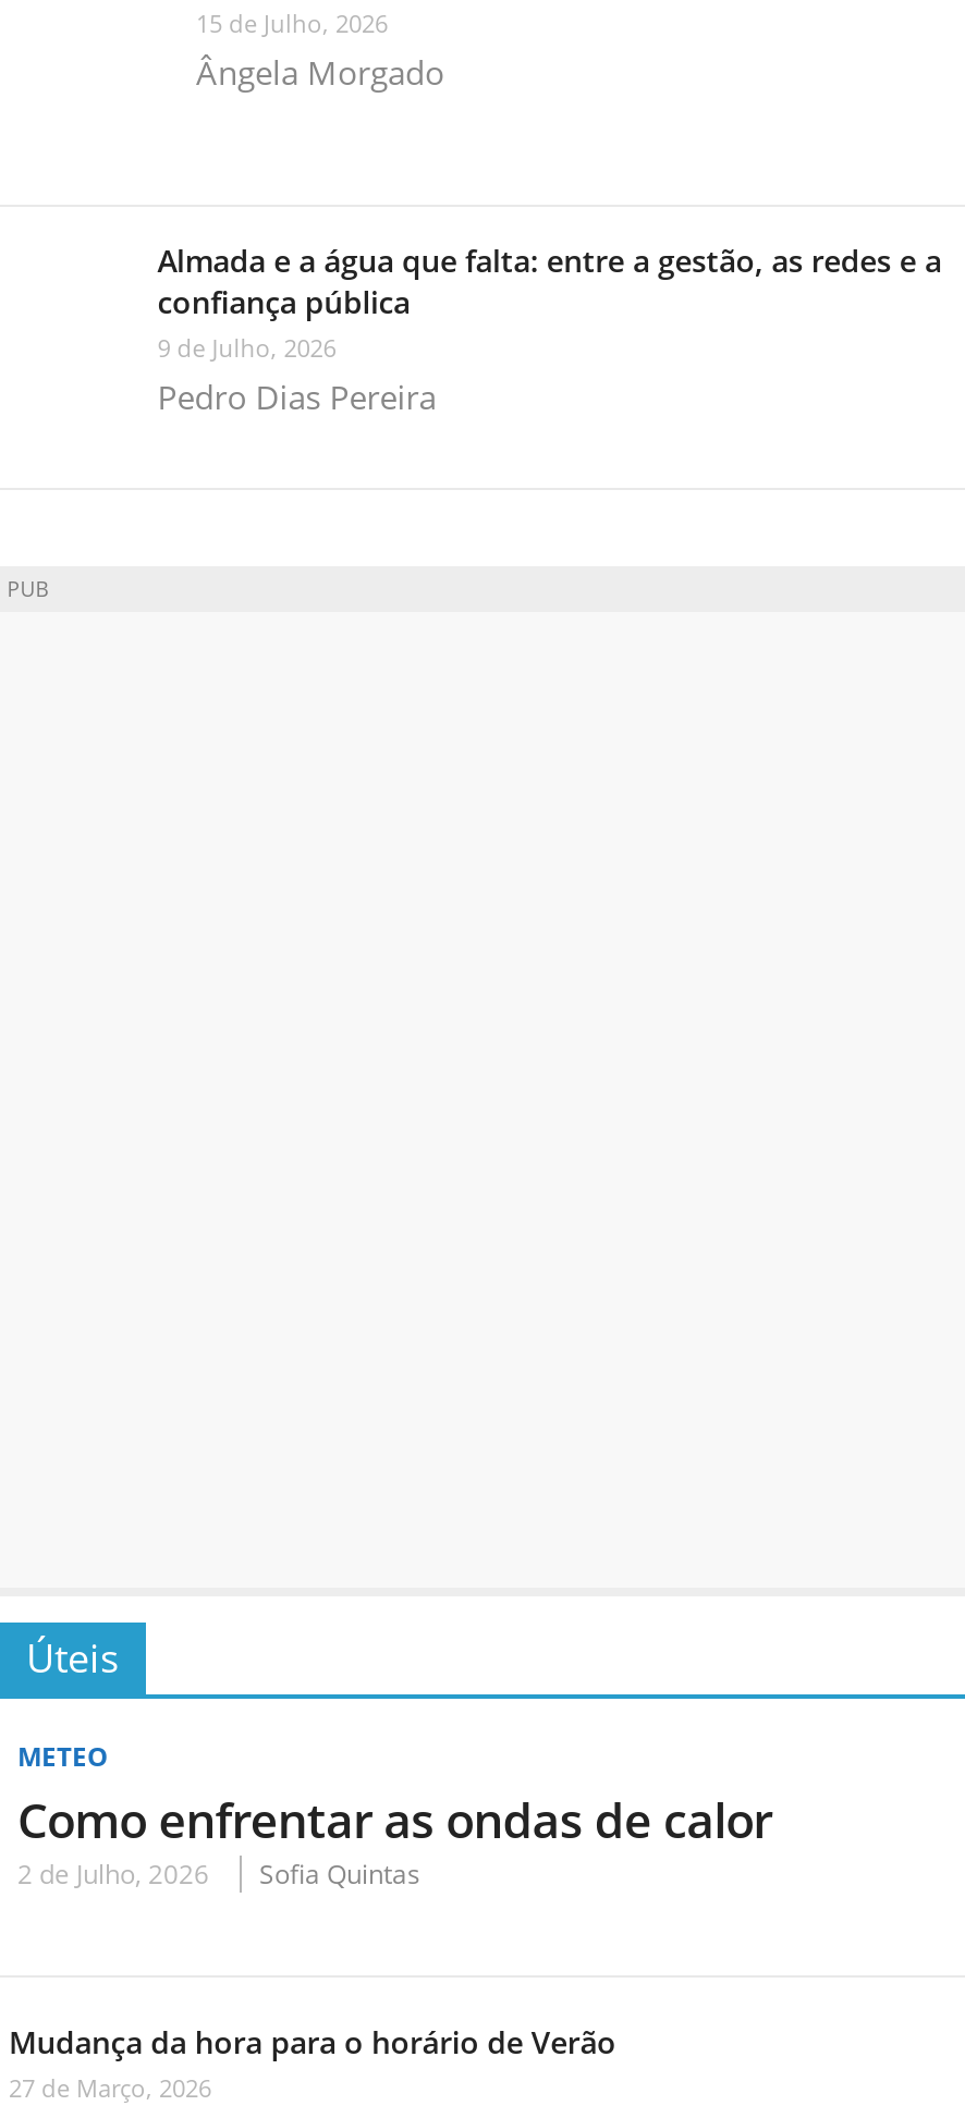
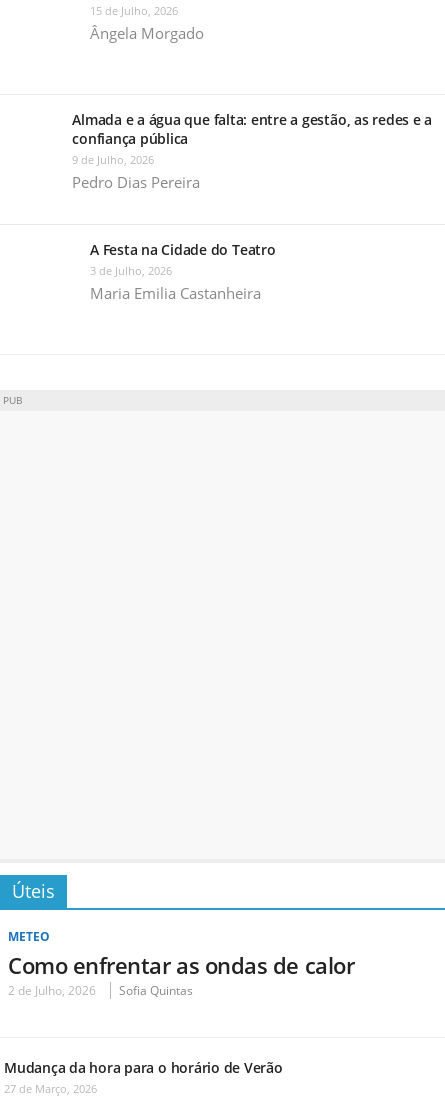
+ A Festa na Cidade do Teatro
+ 3 de Julho, 2026
+ Maria Emilia Castanheira
